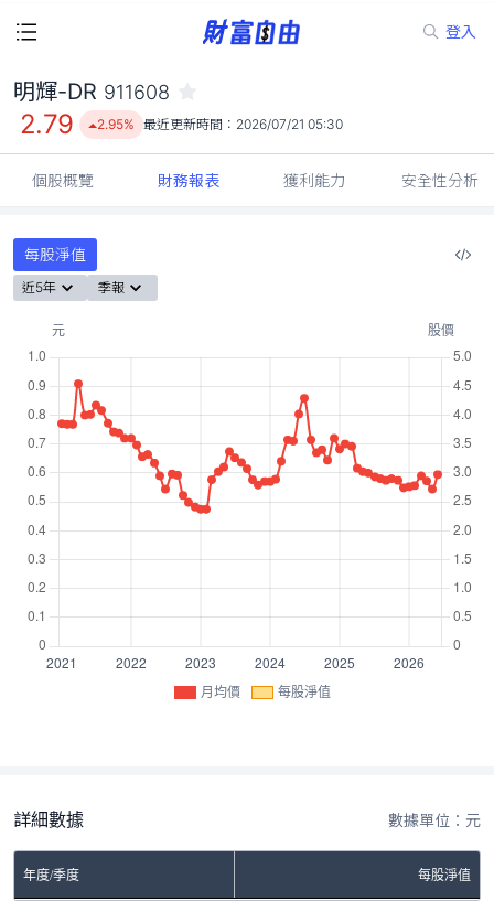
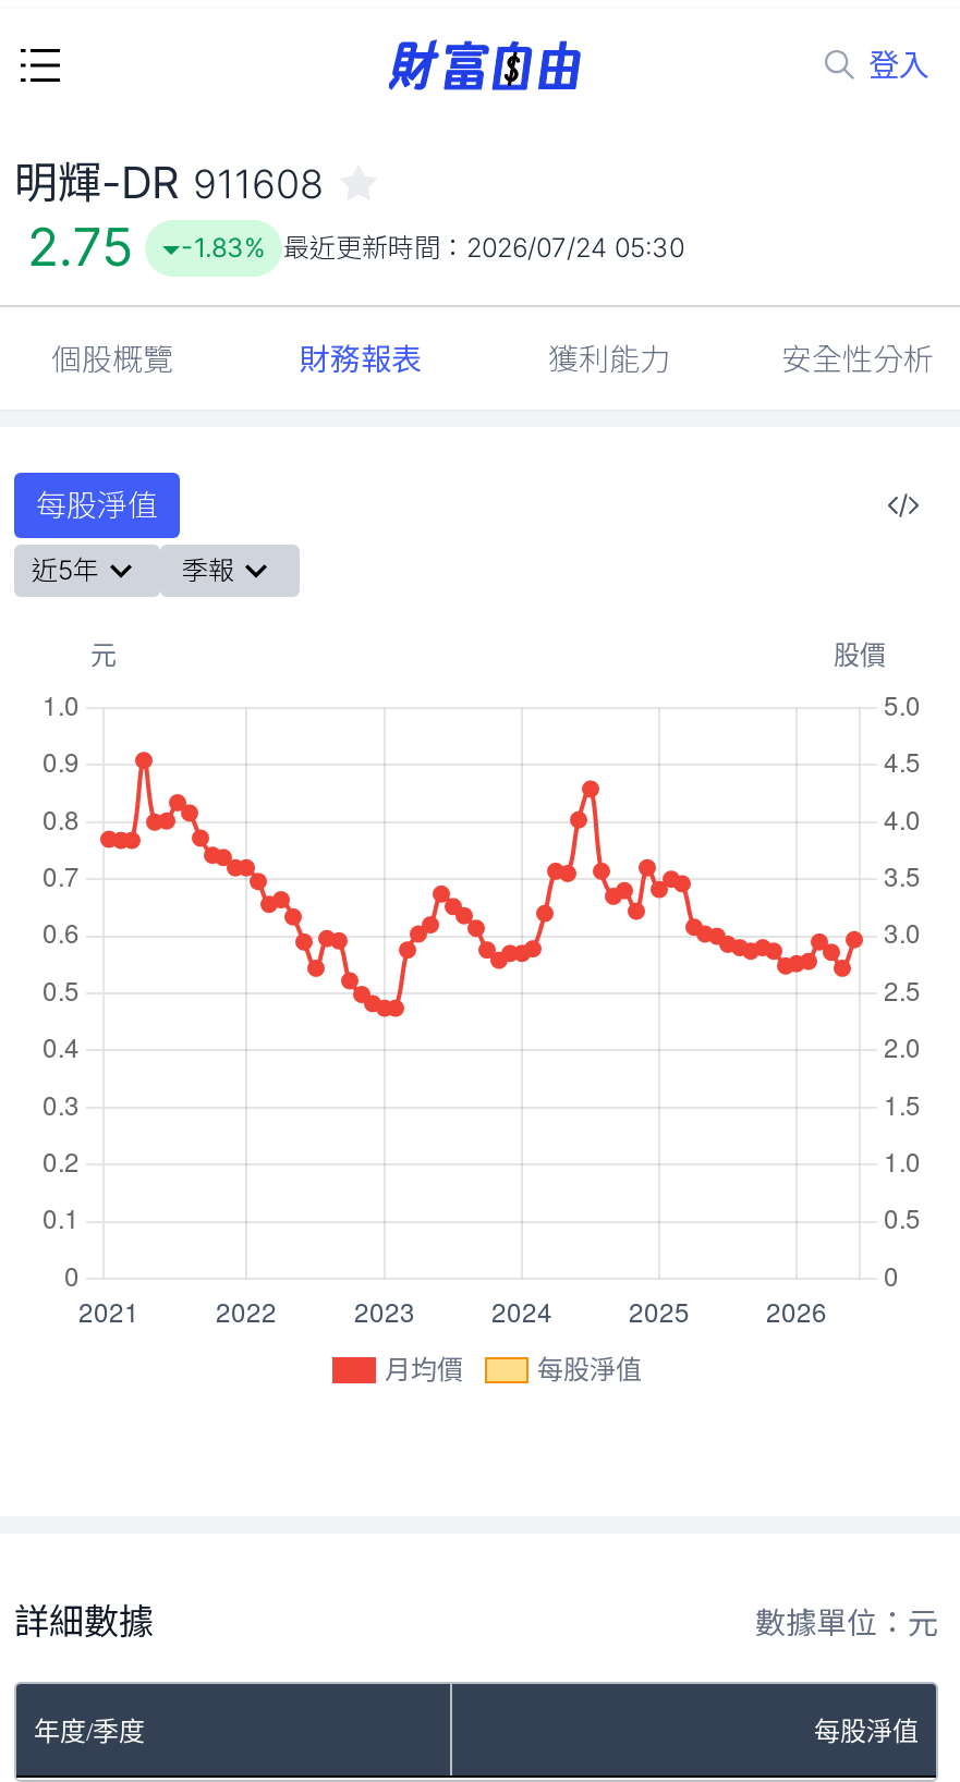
- 2.79
+ 2.75

- 2.95% 最近更新時間：2026/07/21 05:30
+ -1.83% 最近更新時間：2026/07/24 05:30
